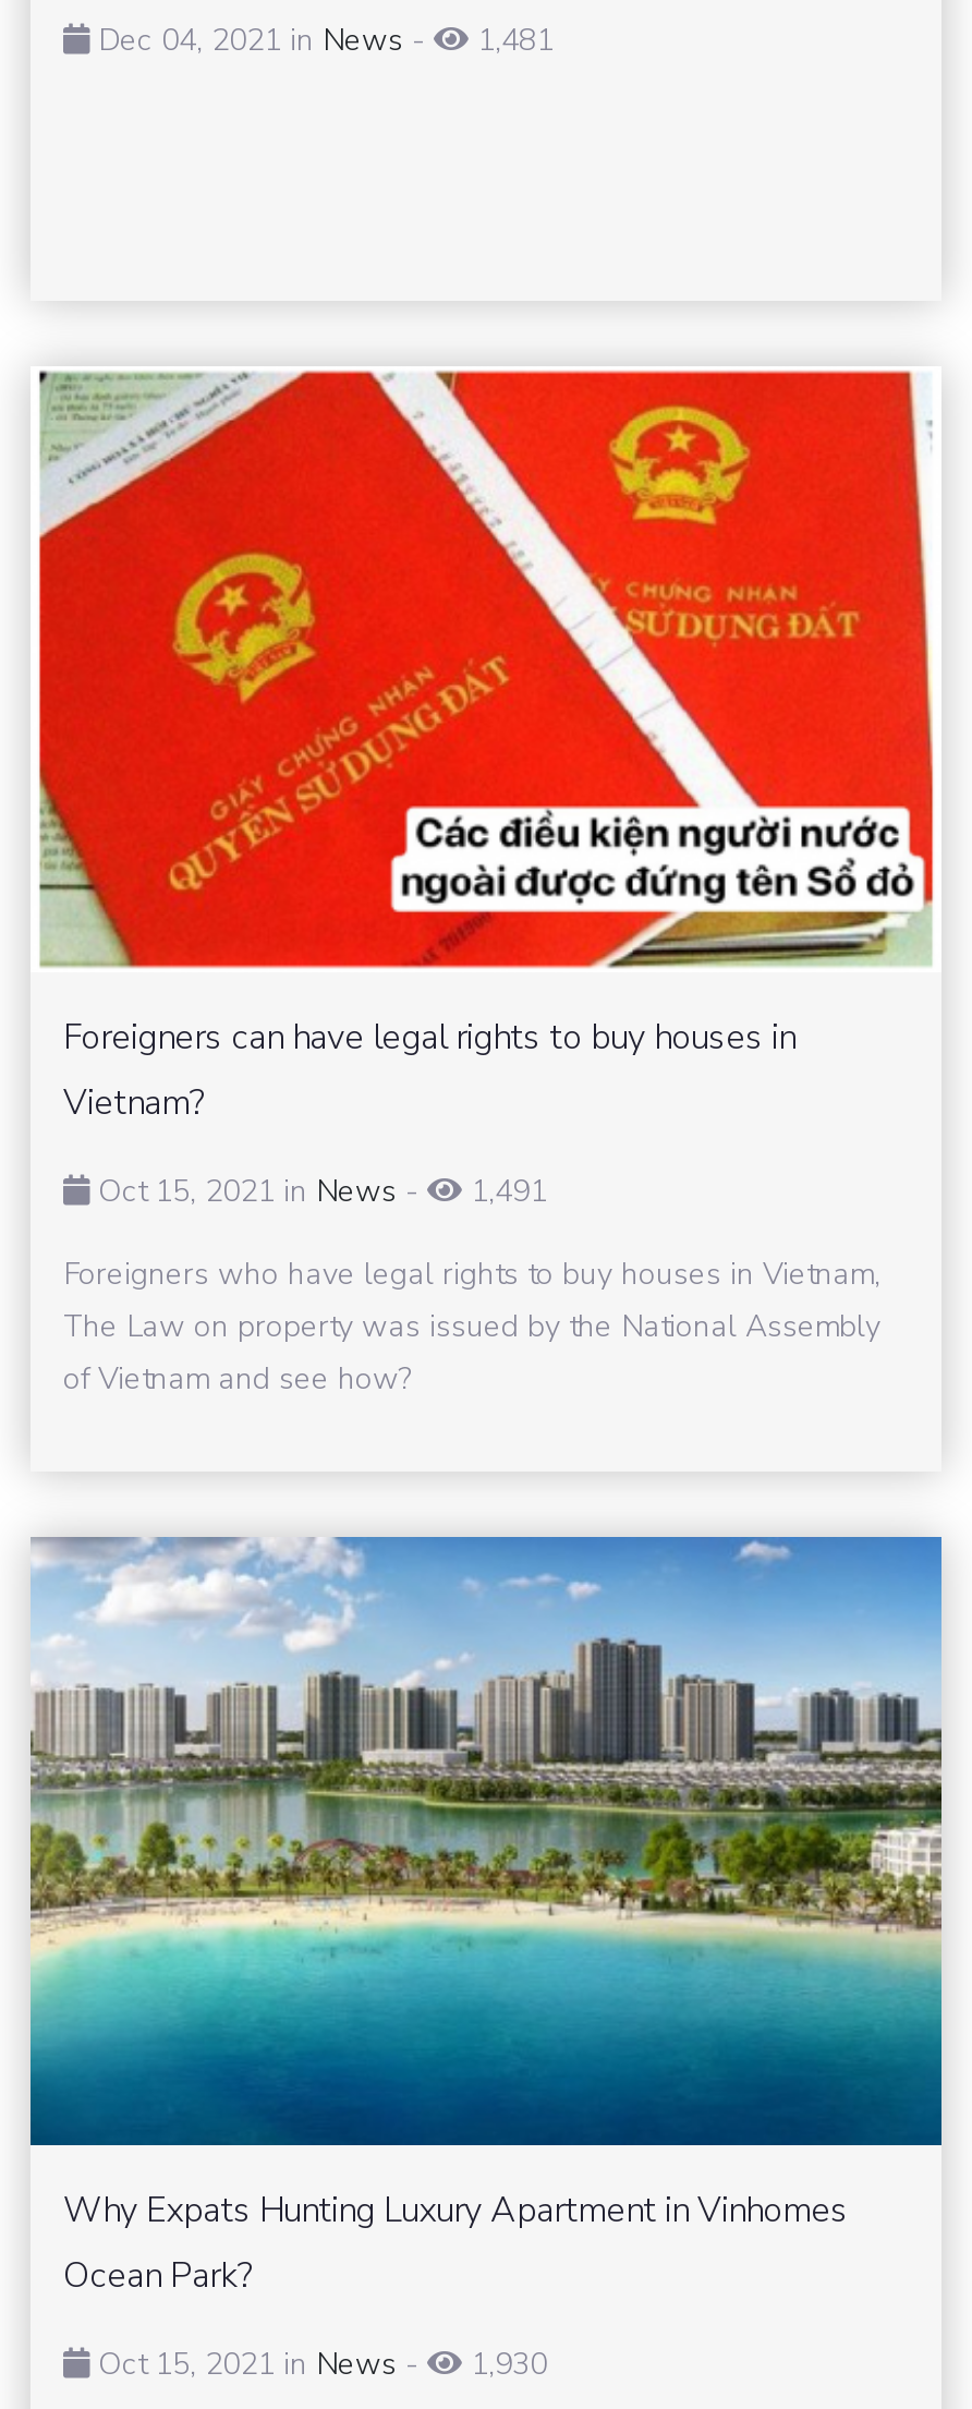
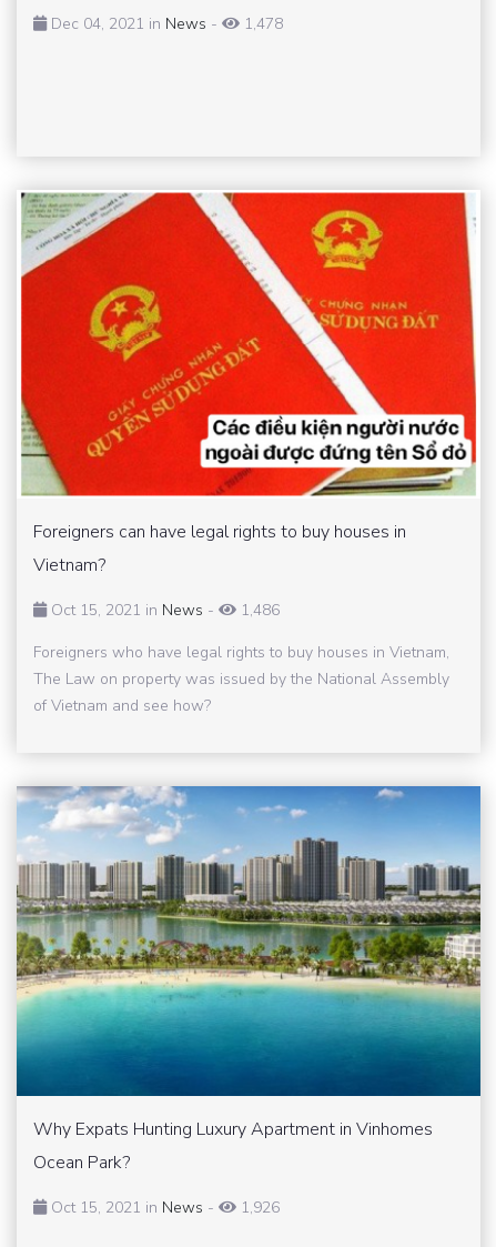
- Dec 04, 2021 in News - 1,481
+ Dec 04, 2021 in News - 1,478

- Oct 15, 2021 in News - 1,491
+ Oct 15, 2021 in News - 1,486

- Oct 15, 2021 in News - 1,930
+ Oct 15, 2021 in News - 1,926
